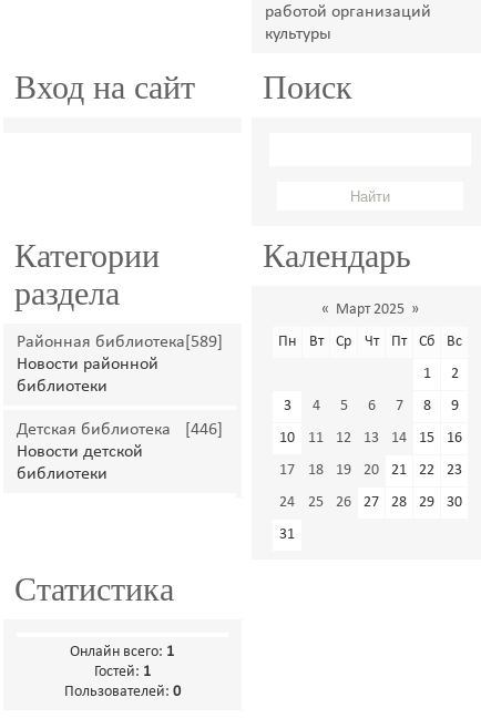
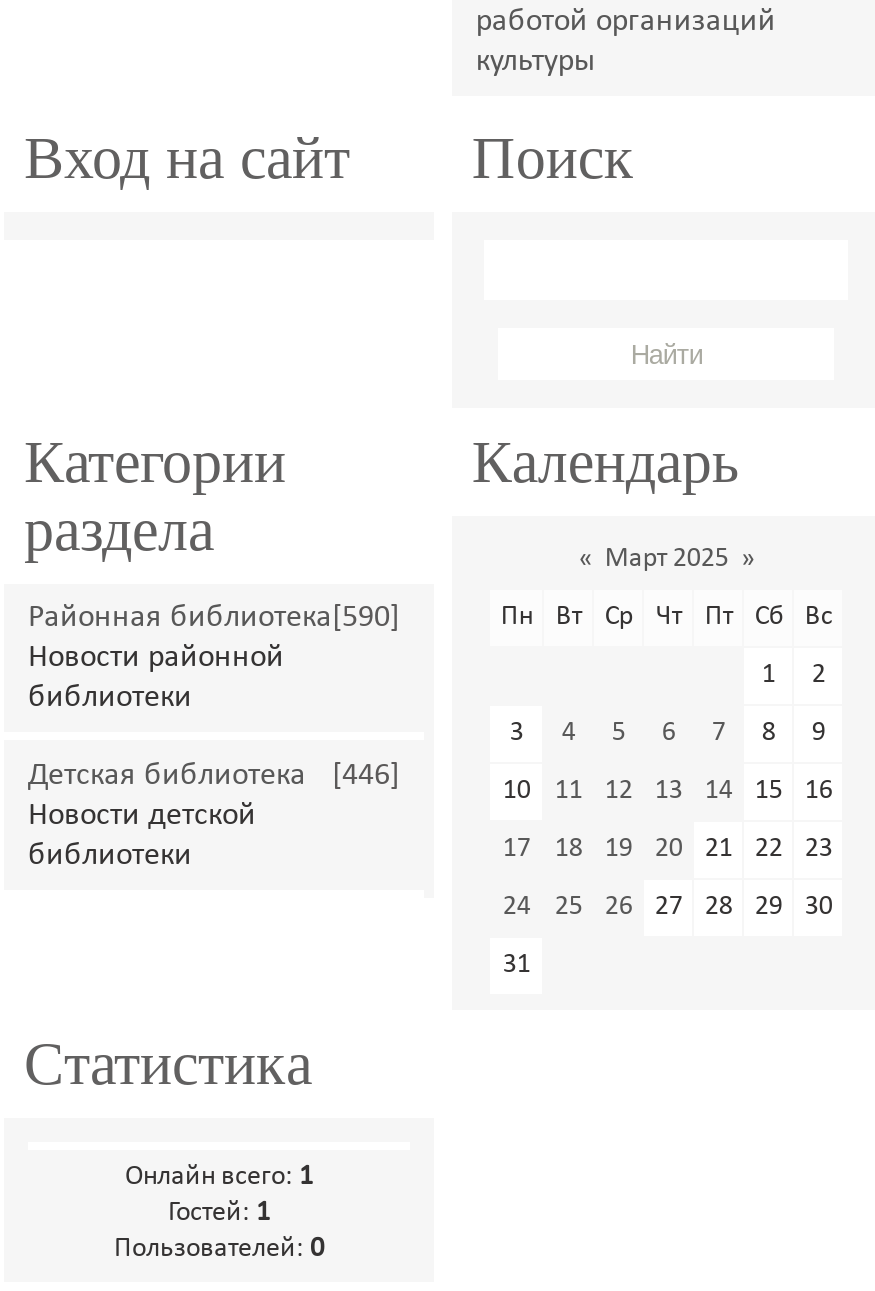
- Районная библиотека [589]
+ Районная библиотека [590]
